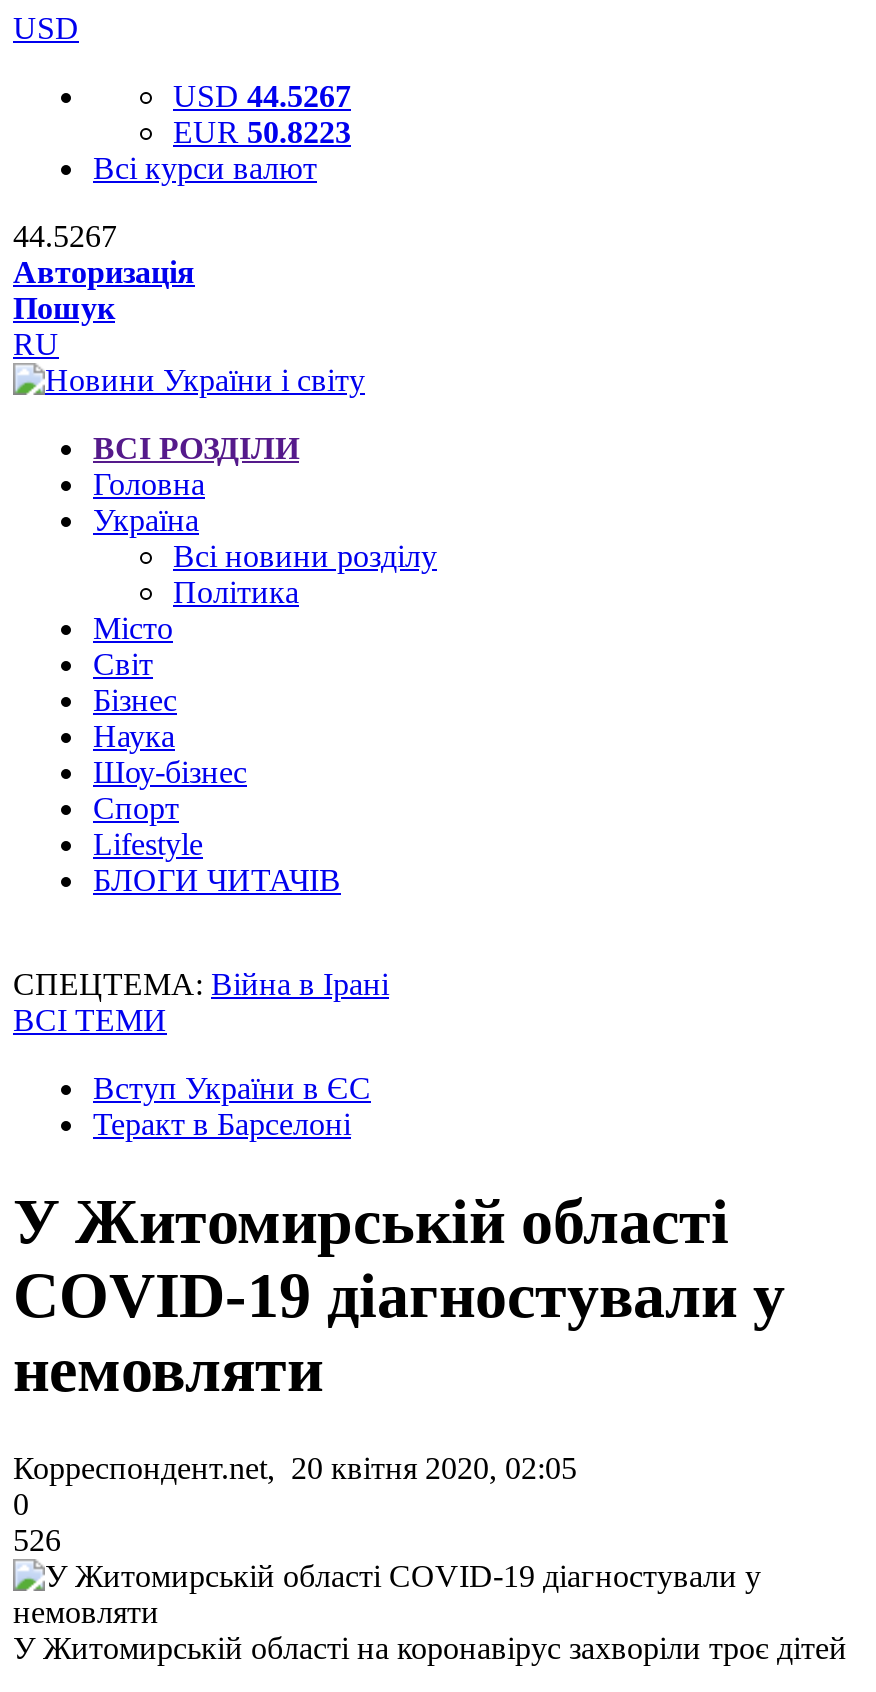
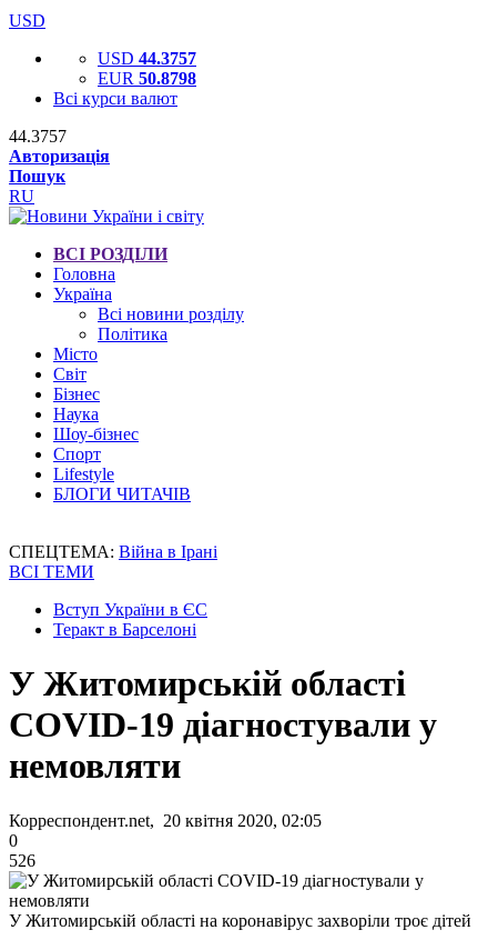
- USD 44.5267
+ USD 44.3757

- EUR 50.8223
+ EUR 50.8798

- 44.5267
+ 44.3757
